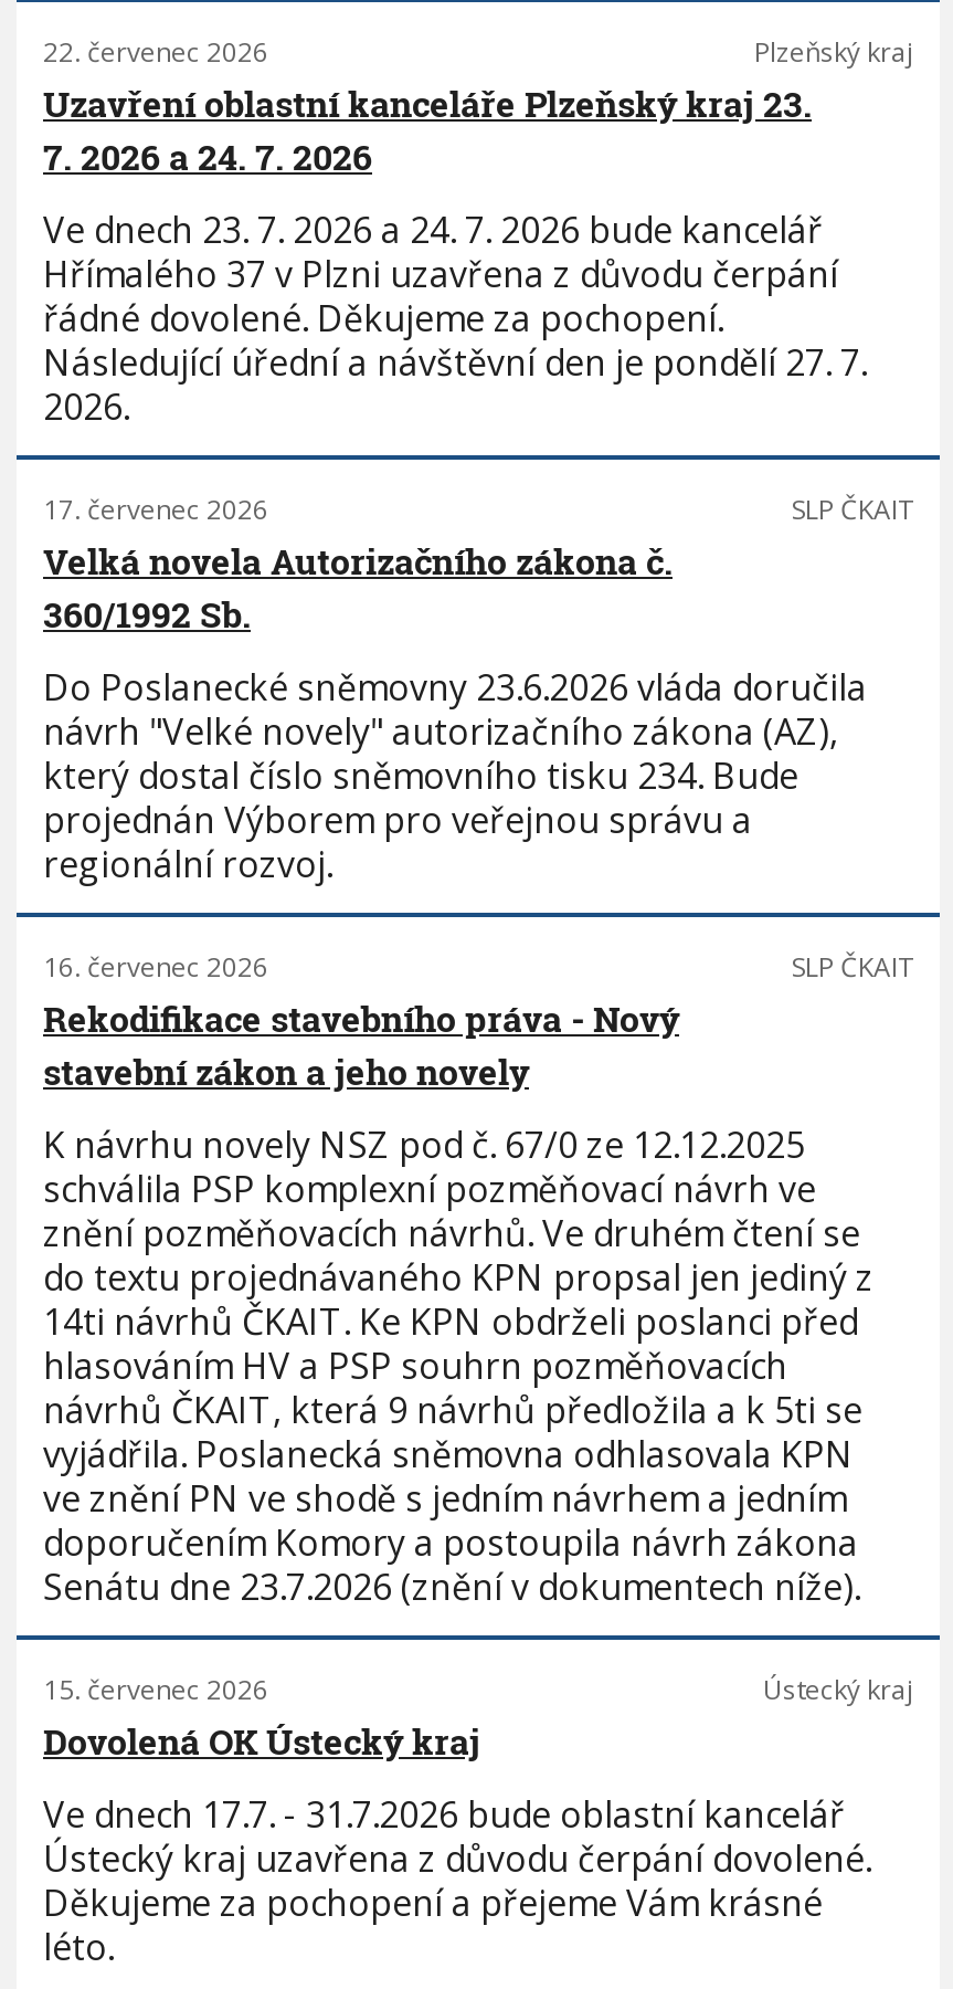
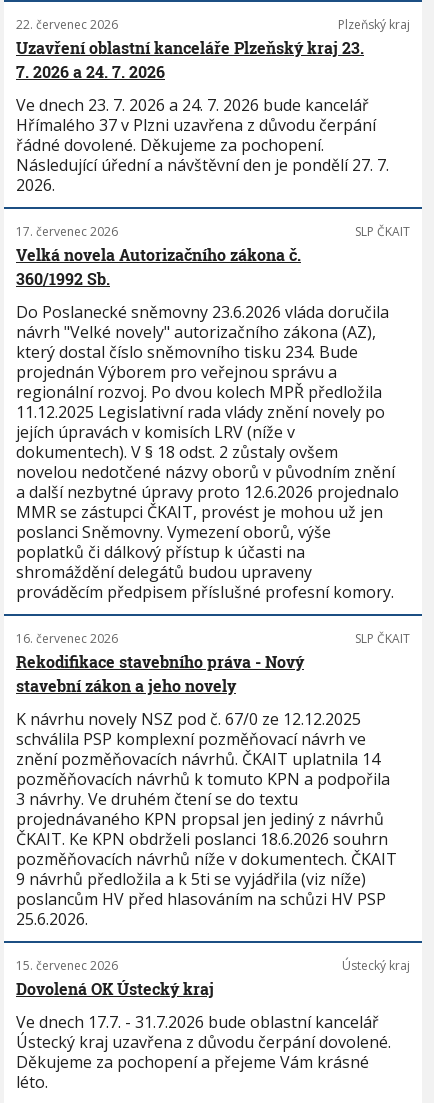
- regionální rozvoj.
+ regionální rozvoj. Po dvou kolech MPŘ předložila
+ 11.12.2025 Legislativní rada vlády znění novely po
+ jejích úpravách v komisích LRV (níže v
+ dokumentech). V § 18 odst. 2 zůstaly ovšem
+ novelou nedotčené názvy oborů v původním znění
+ a další nezbytné úpravy proto 12.6.2026 projednalo
+ MMR se zástupci ČKAIT, provést je mohou už jen
+ poslanci Sněmovny. Vymezení oborů, výše
+ poplatků či dálkový přístup k účasti na
+ shromáždění delegátů budou upraveny
+ prováděcím předpisem příslušné profesní komory.

- znění pozměňovacích návrhů. Ve druhém čtení se
- do textu projednávaného KPN propsal jen jediný z
- 14ti návrhů ČKAIT. Ke KPN obdrželi poslanci před
- hlasováním HV a PSP souhrn pozměňovacích
- návrhů ČKAIT, která 9 návrhů předložila a k 5ti se
- vyjádřila. Poslanecká sněmovna odhlasovala KPN
- ve znění PN ve shodě s jedním návrhem a jedním
- doporučením Komory a postoupila návrh zákona
- Senátu dne 23.7.2026 (znění v dokumentech níže).
+ znění pozměňovacích návrhů. ČKAIT uplatnila 14
+ pozměňovacích návrhů k tomuto KPN a podpořila
+ 3 návrhy. Ve druhém čtení se do textu
+ projednávaného KPN propsal jen jediný z návrhů
+ ČKAIT. Ke KPN obdrželi poslanci 18.6.2026 souhrn
+ pozměňovacích návrhů níže v dokumentech. ČKAIT
+ 9 návrhů předložila a k 5ti se vyjádřila (viz níže)
+ poslancům HV před hlasováním na schůzi HV PSP
+ 25.6.2026.
